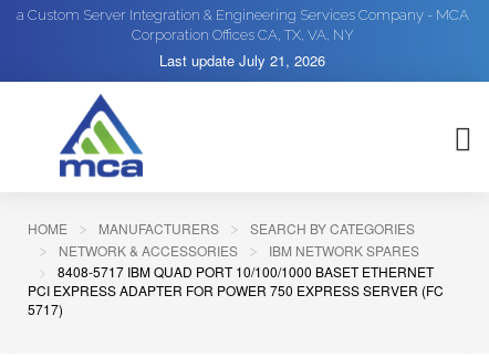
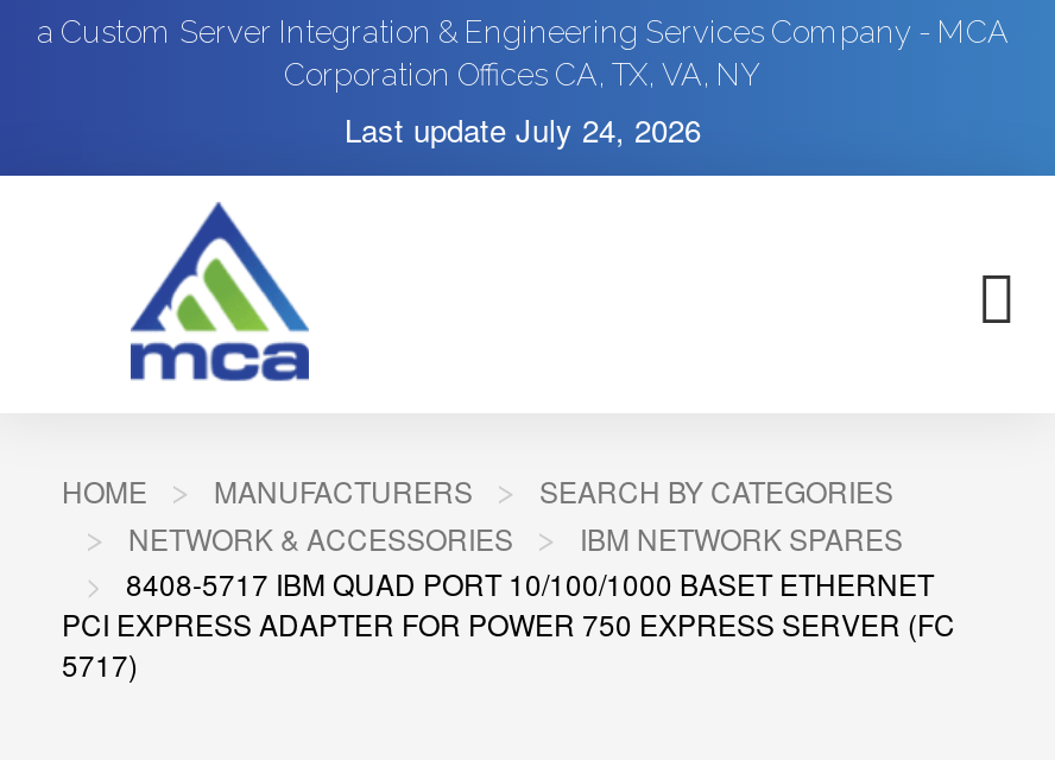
- Last update July 21, 2026
+ Last update July 24, 2026
